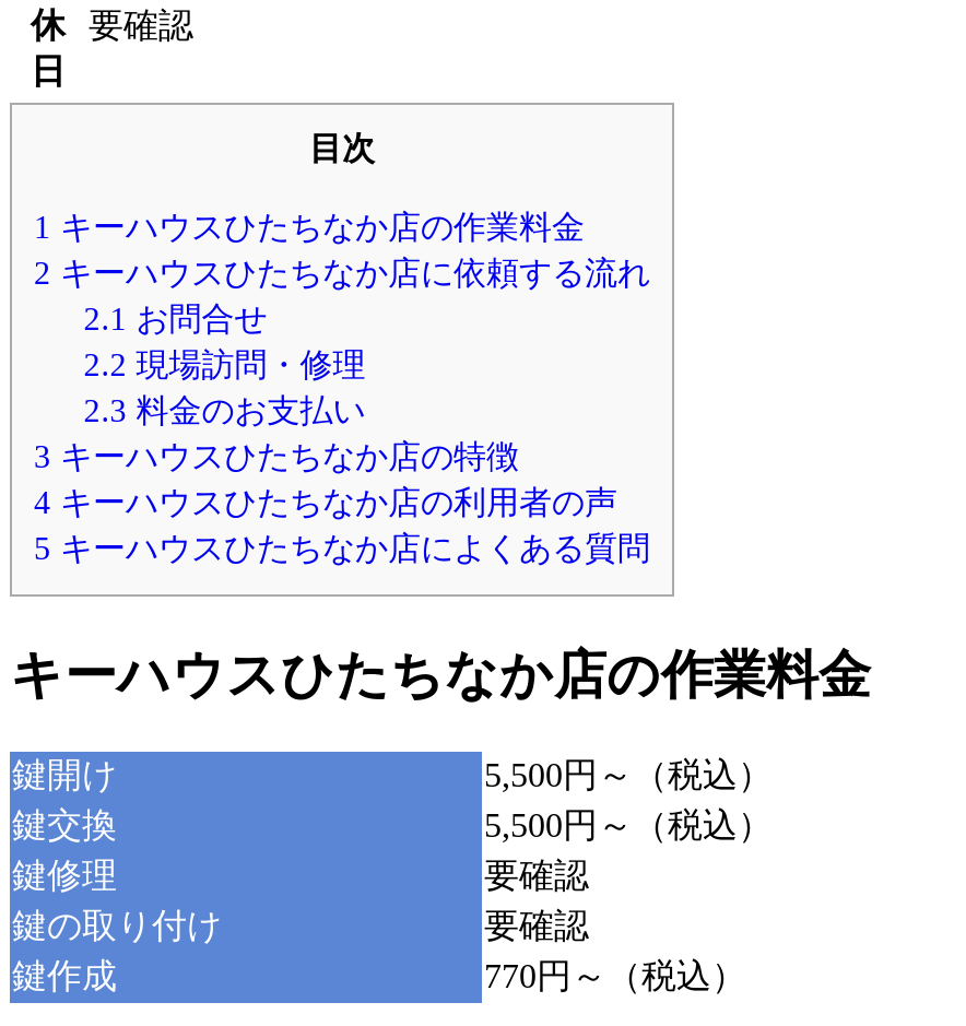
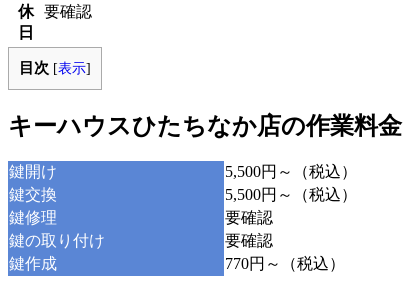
- 目次
- 1キーハウスひたちなか店の作業料金
- 2キーハウスひたちなか店に依頼する流れ
- 2.1お問合せ
- 2.2現場訪問・修理
- 2.3料金のお支払い
- 3キーハウスひたちなか店の特徴
- 4キーハウスひたちなか店の利用者の声
- 5キーハウスひたちなか店によくある質問
+ 目次 [表示]
